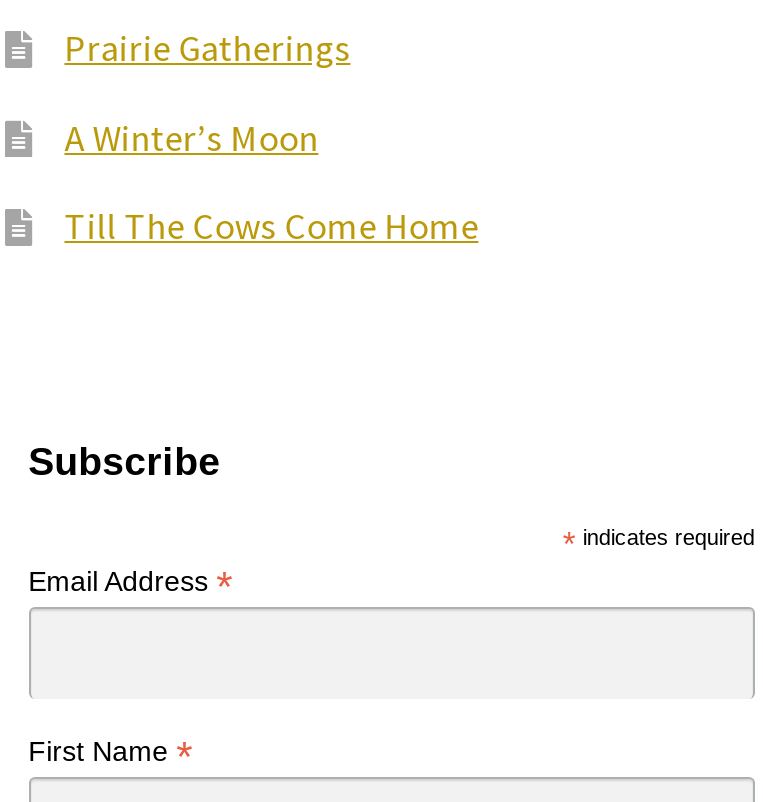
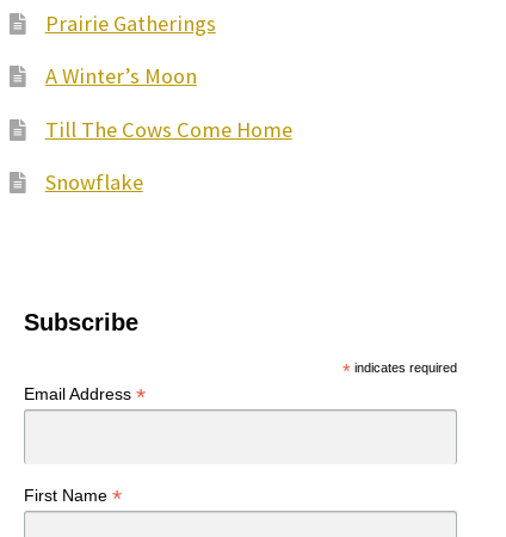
+ Snowflake
